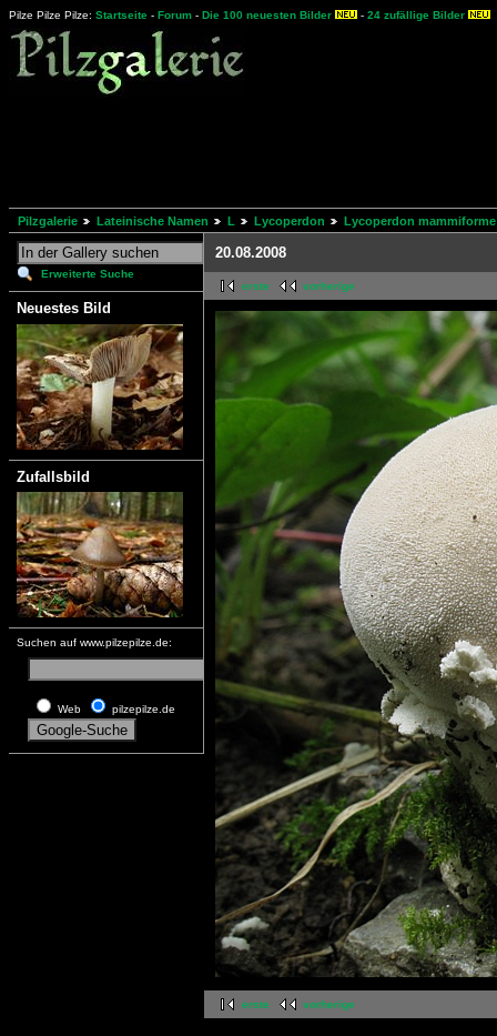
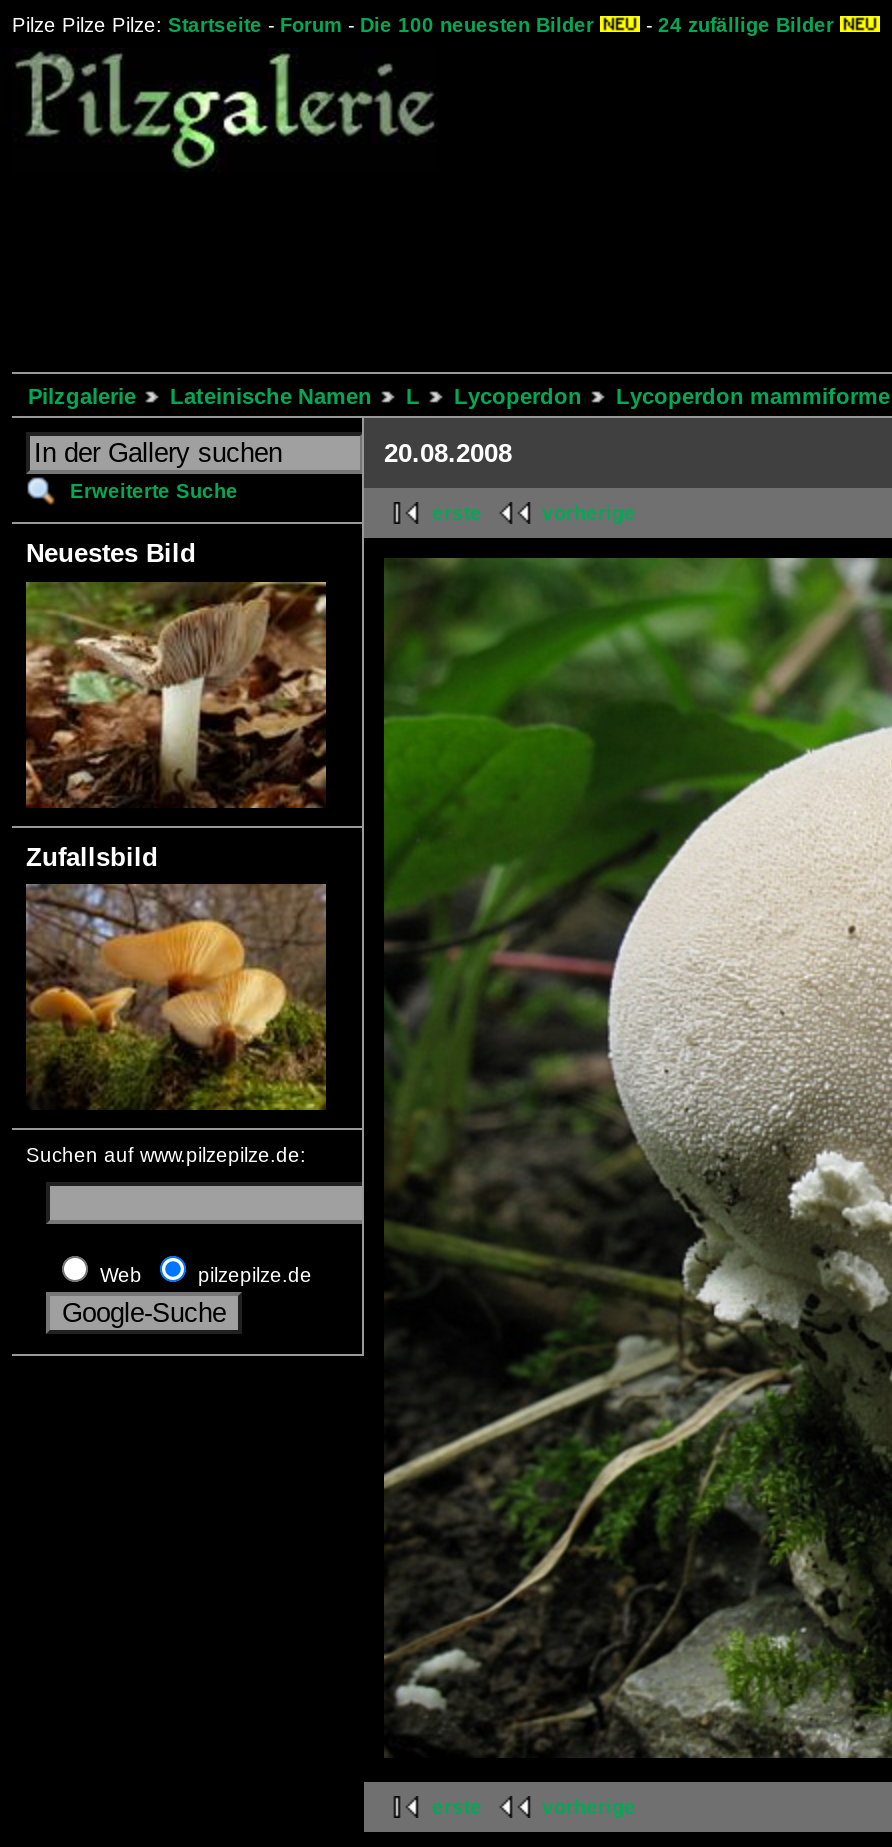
- [image]
+ [image]
